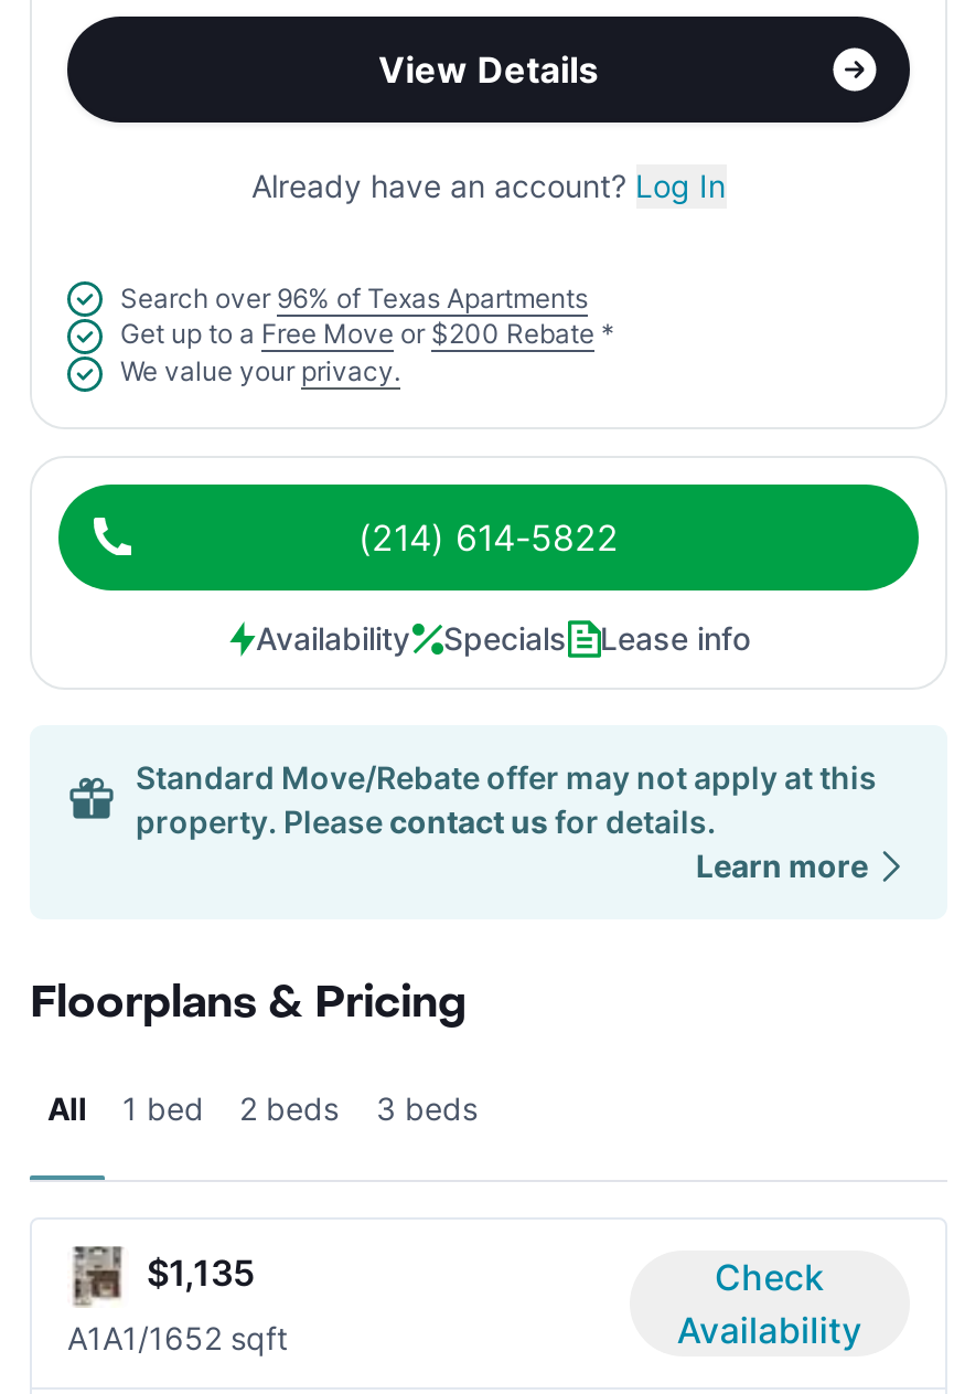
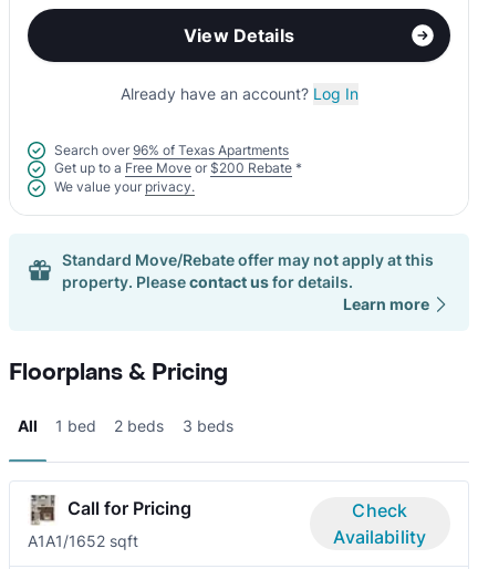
- (214) 614-5822
- Availability
- Specials
- Lease info

- $1,135
+ Call for Pricing
